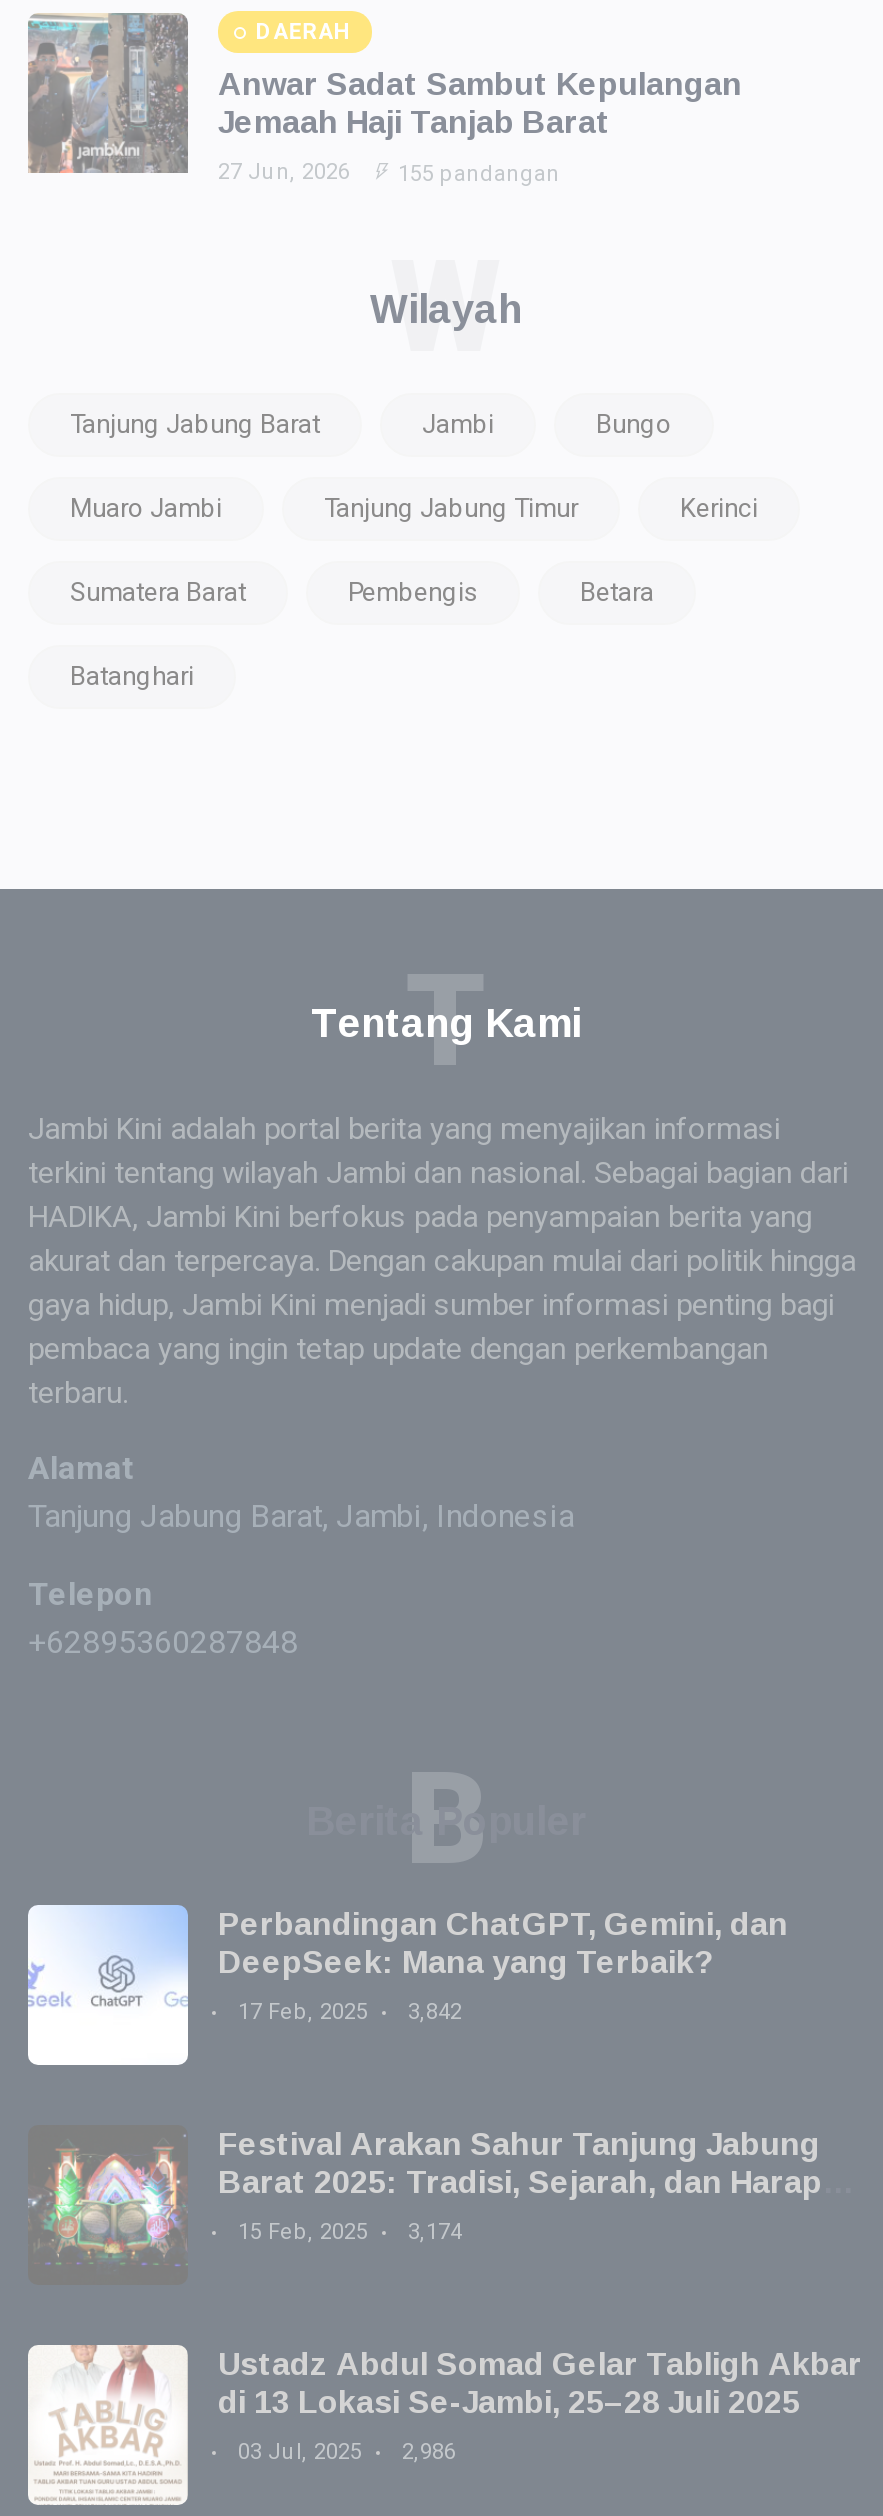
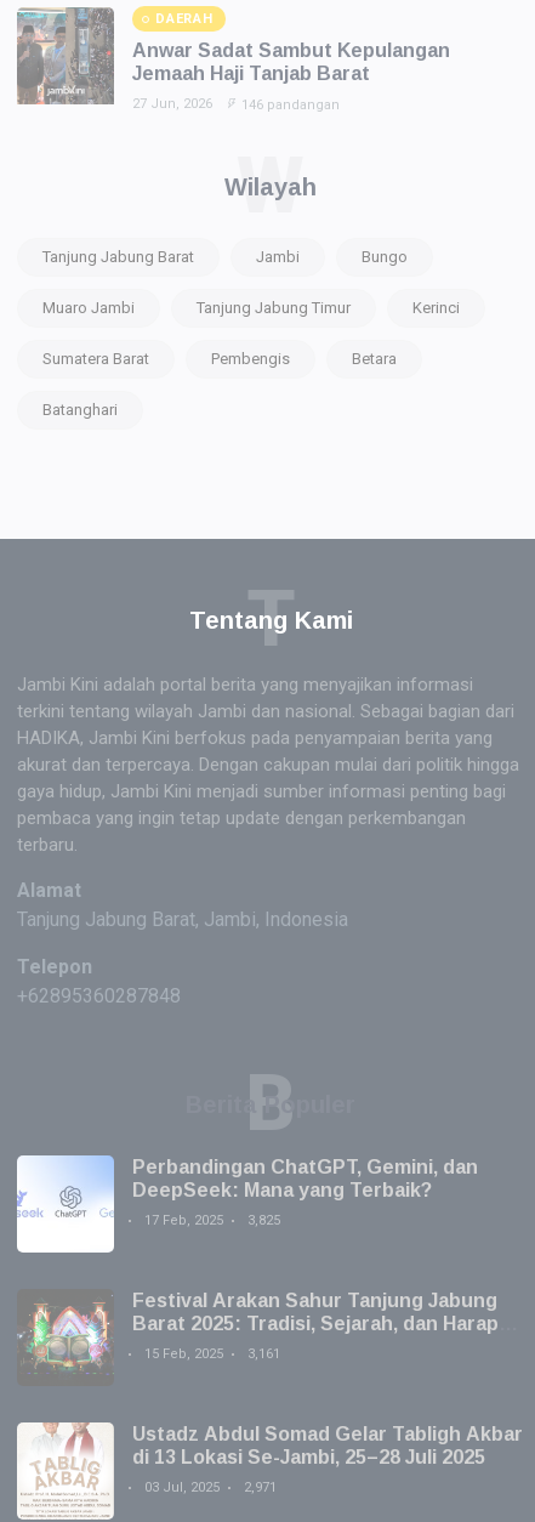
- 27 Jun, 2026 155 pandangan
+ 27 Jun, 2026 146 pandangan

- 17 Feb, 2025 3,842
+ 17 Feb, 2025 3,825

- 3,174
+ 3,161

- 03 Jul, 2025 2,986
+ 03 Jul, 2025 2,971
